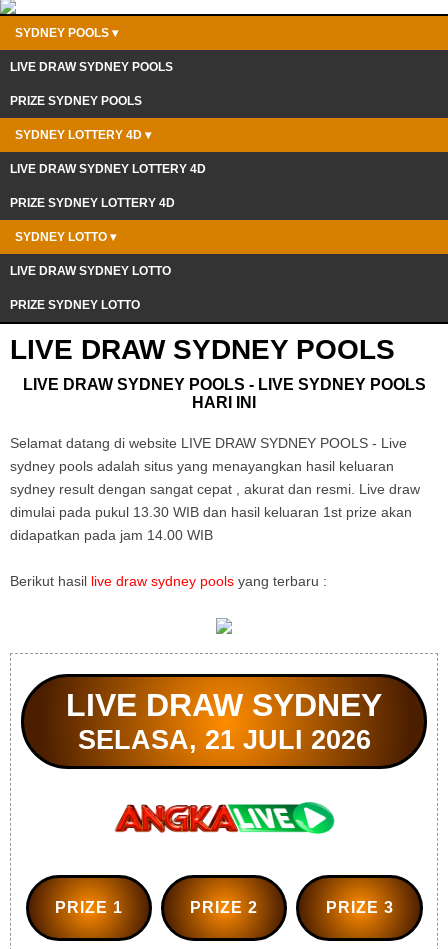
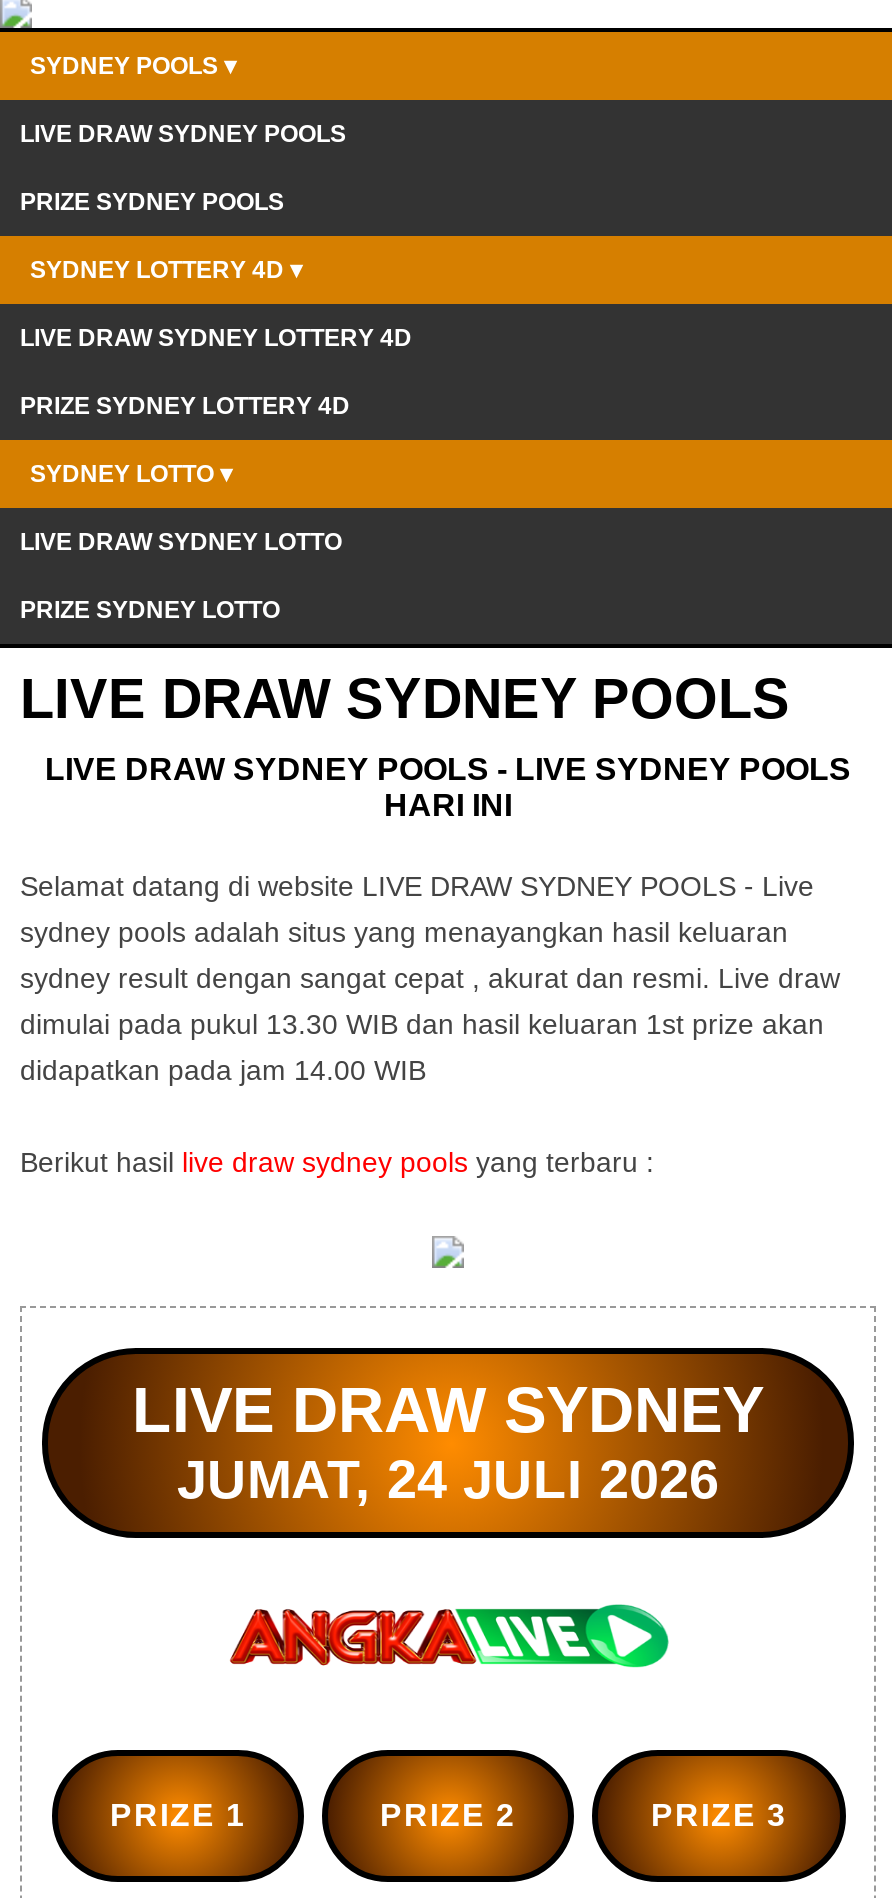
- SELASA, 21 JULI 2026
+ JUMAT, 24 JULI 2026
